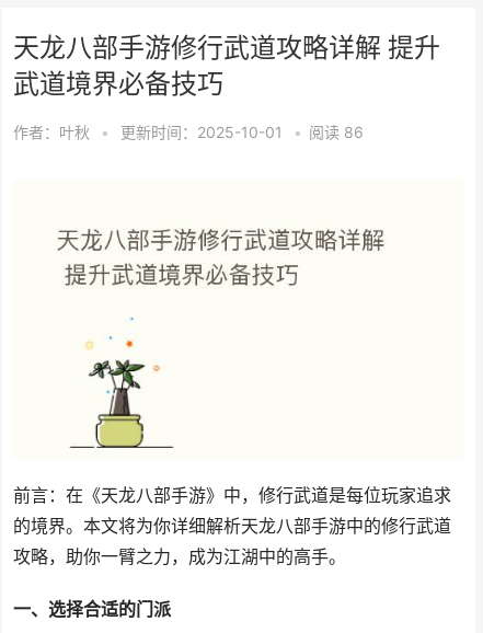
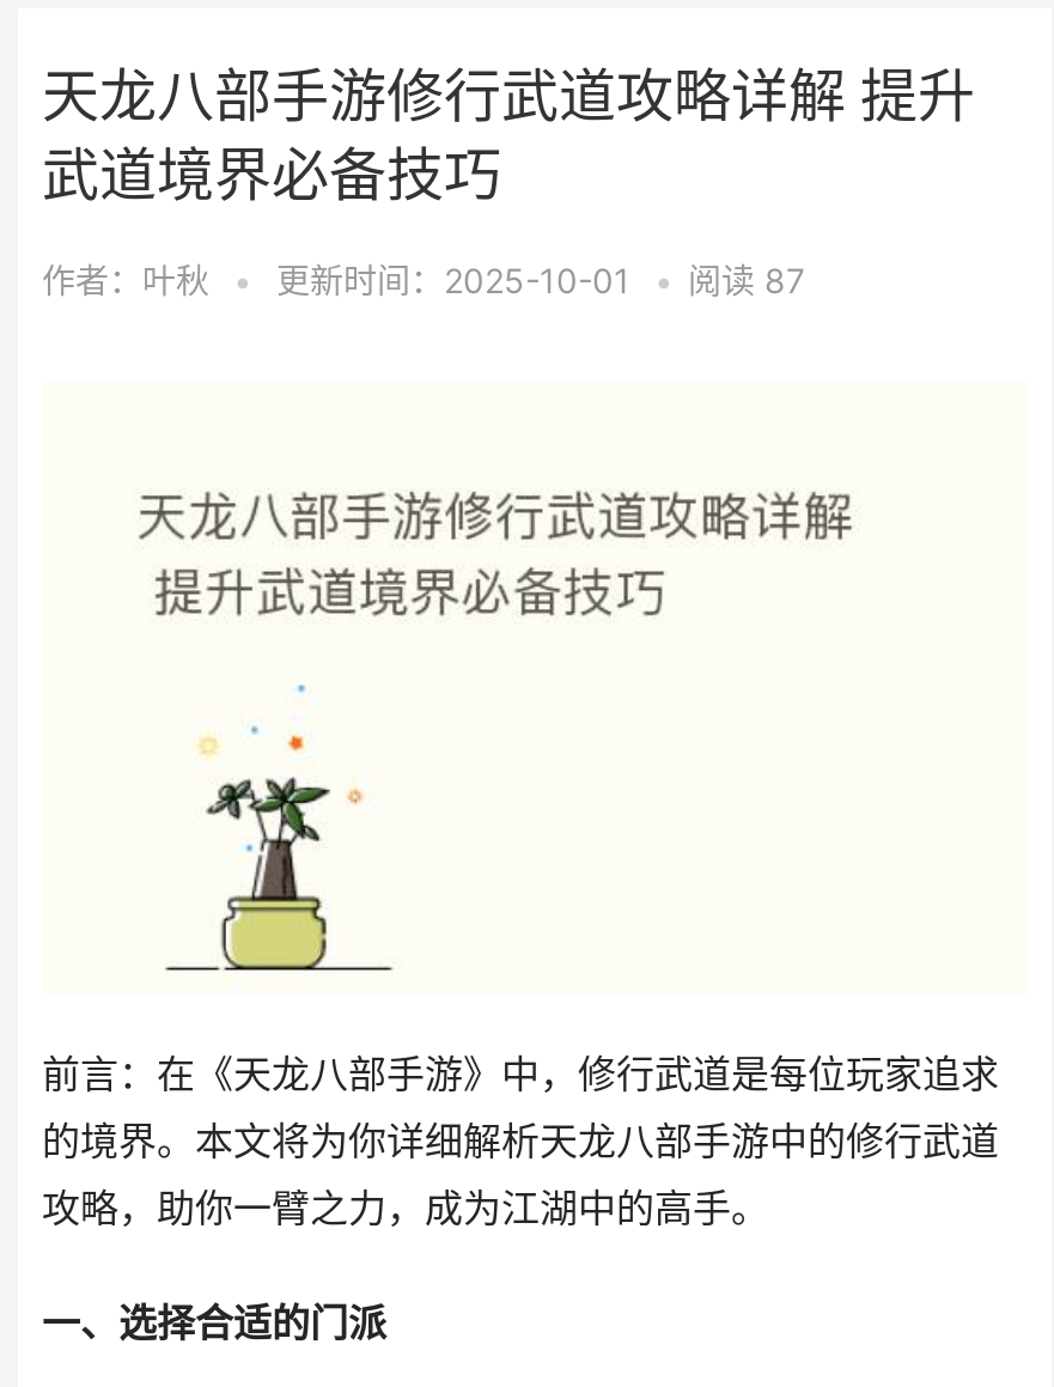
- 作者：叶秋 • 更新时间：2025-10-01 • 阅读86
+ 作者：叶秋 • 更新时间：2025-10-01 • 阅读87
